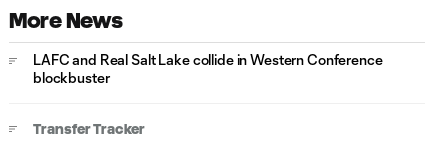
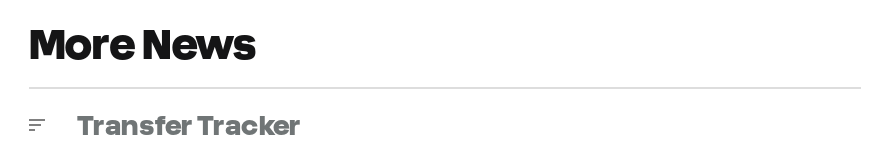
- LAFC and Real Salt Lake collide in Western Conference
- blockbuster
